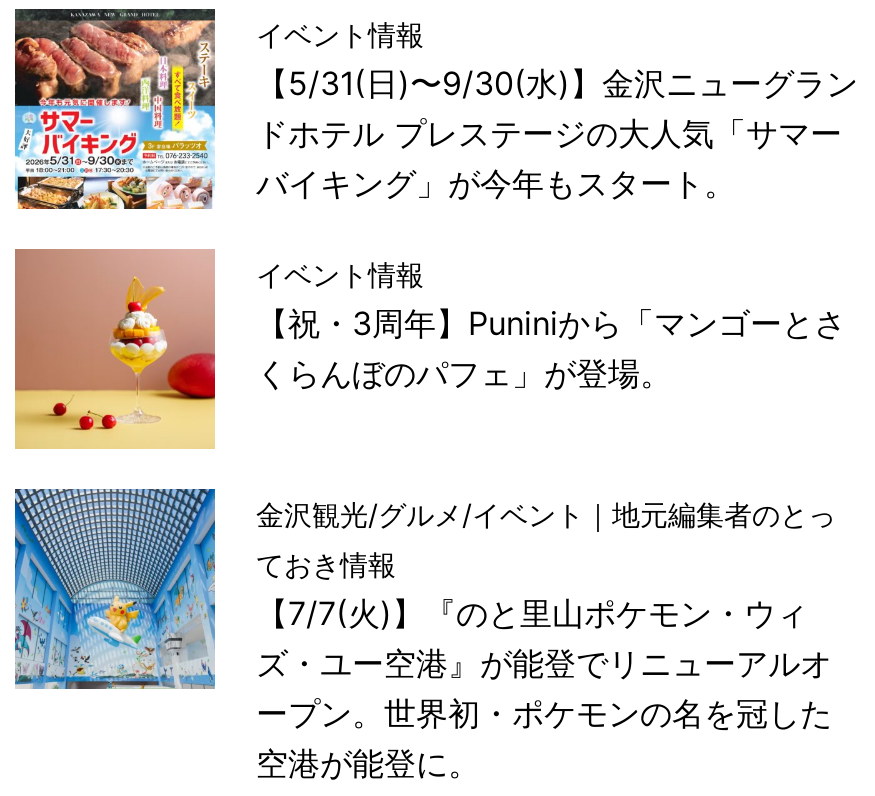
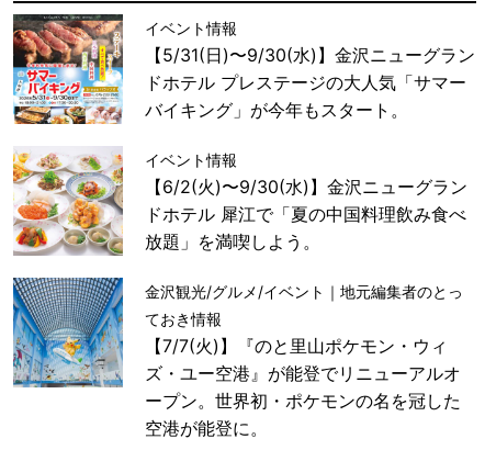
- [image]
- 【祝・3周年】Puniniから「マンゴーとさ
- くらんぼのパフェ」が登場。
+ [image]
+ 【6/2(火)〜9/30(水)】金沢ニューグラン
+ ドホテル 犀江で「夏の中国料理飲み食べ
+ 放題」を満喫しよう。
